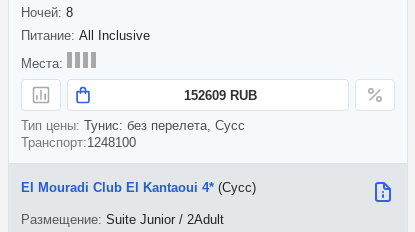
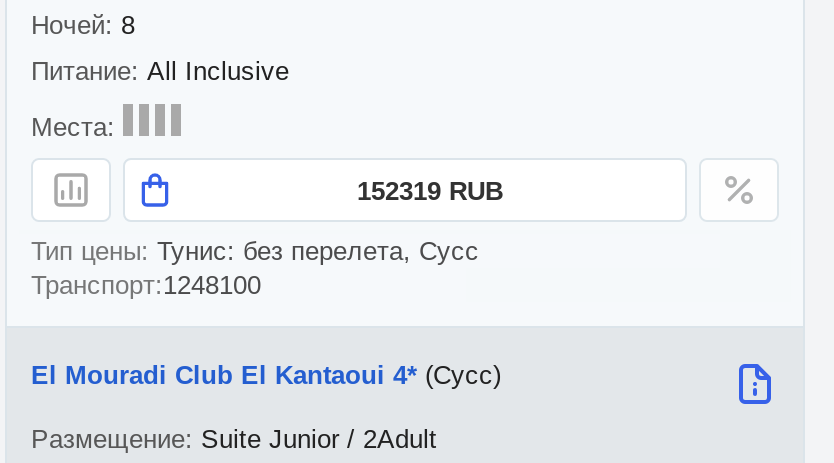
- 152609 RUB
+ 152319 RUB
